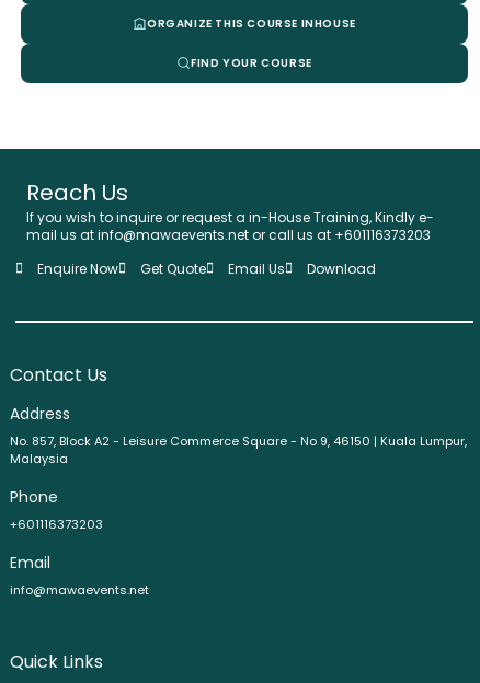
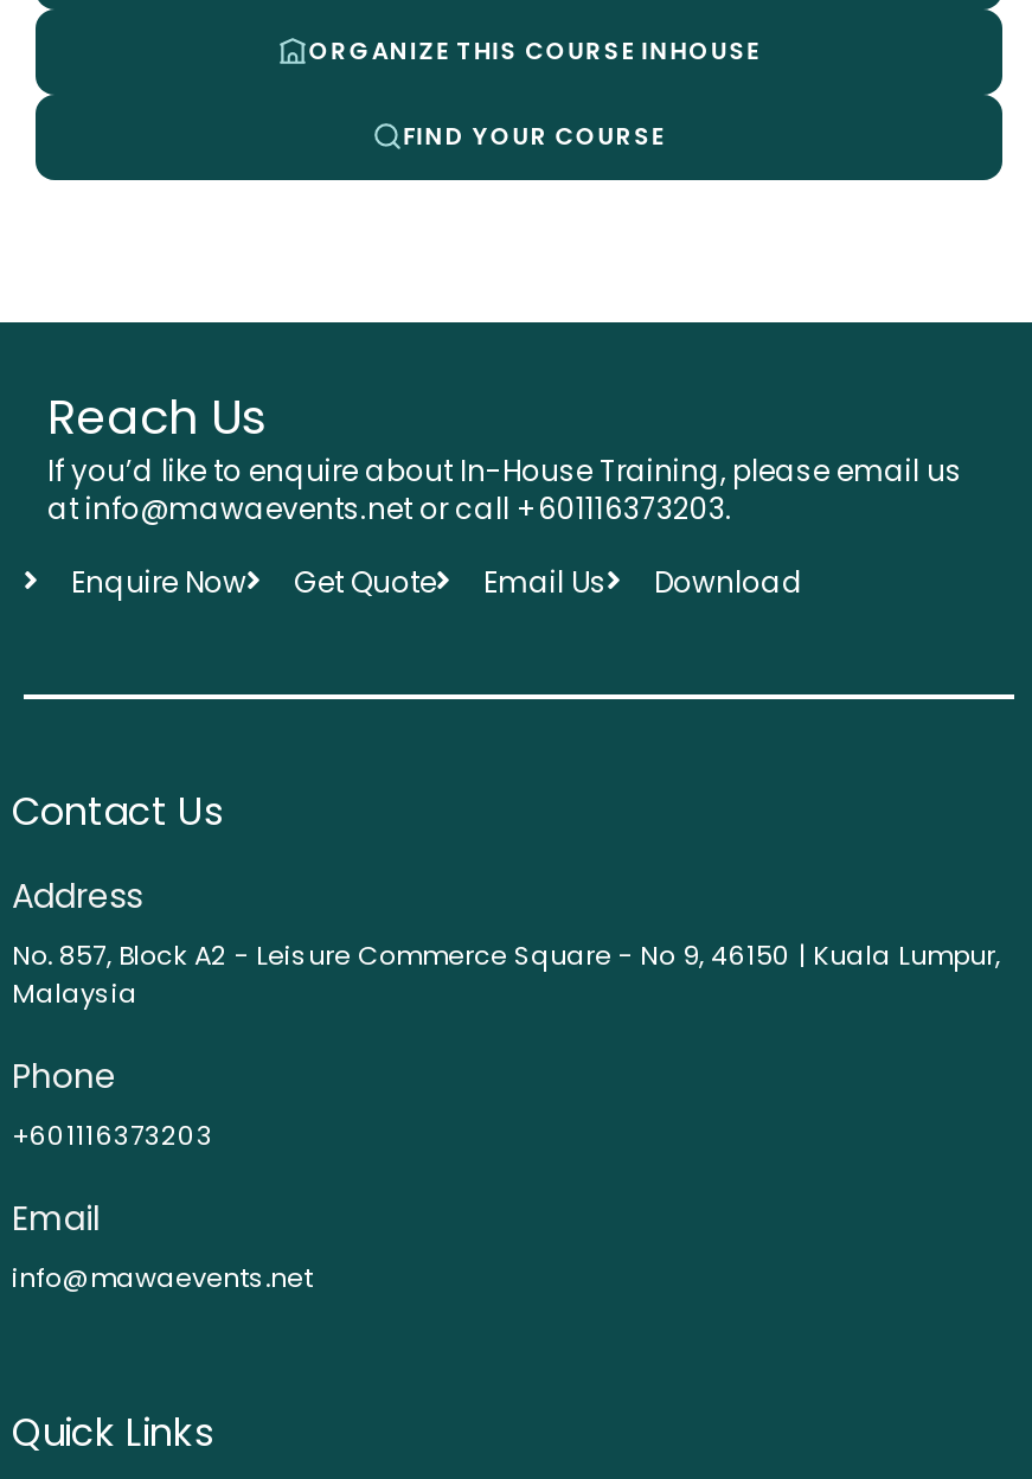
- If you wish to inquire or request a in-House Training, Kindly e-
- mail us at info@mawaevents.net or call us at +601116373203
+ If you’d like to enquire about In-House Training, please email us
+ at info@mawaevents.net or call +601116373203.
